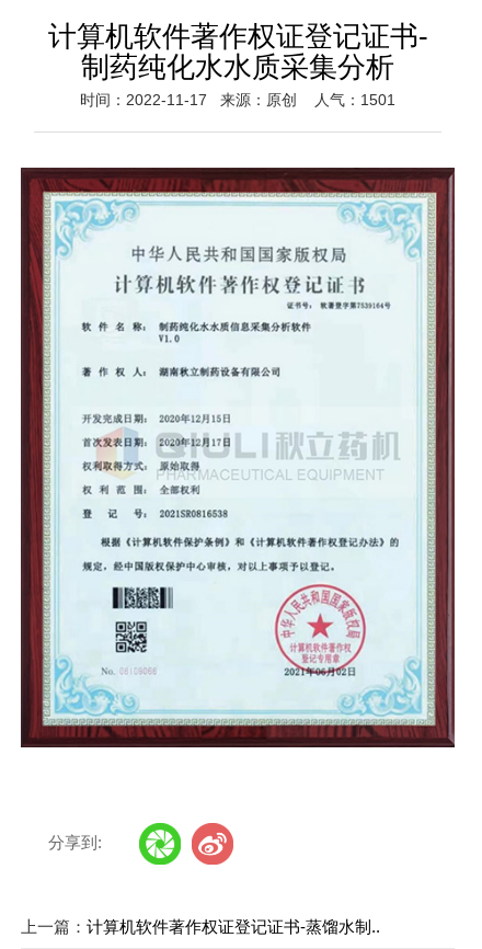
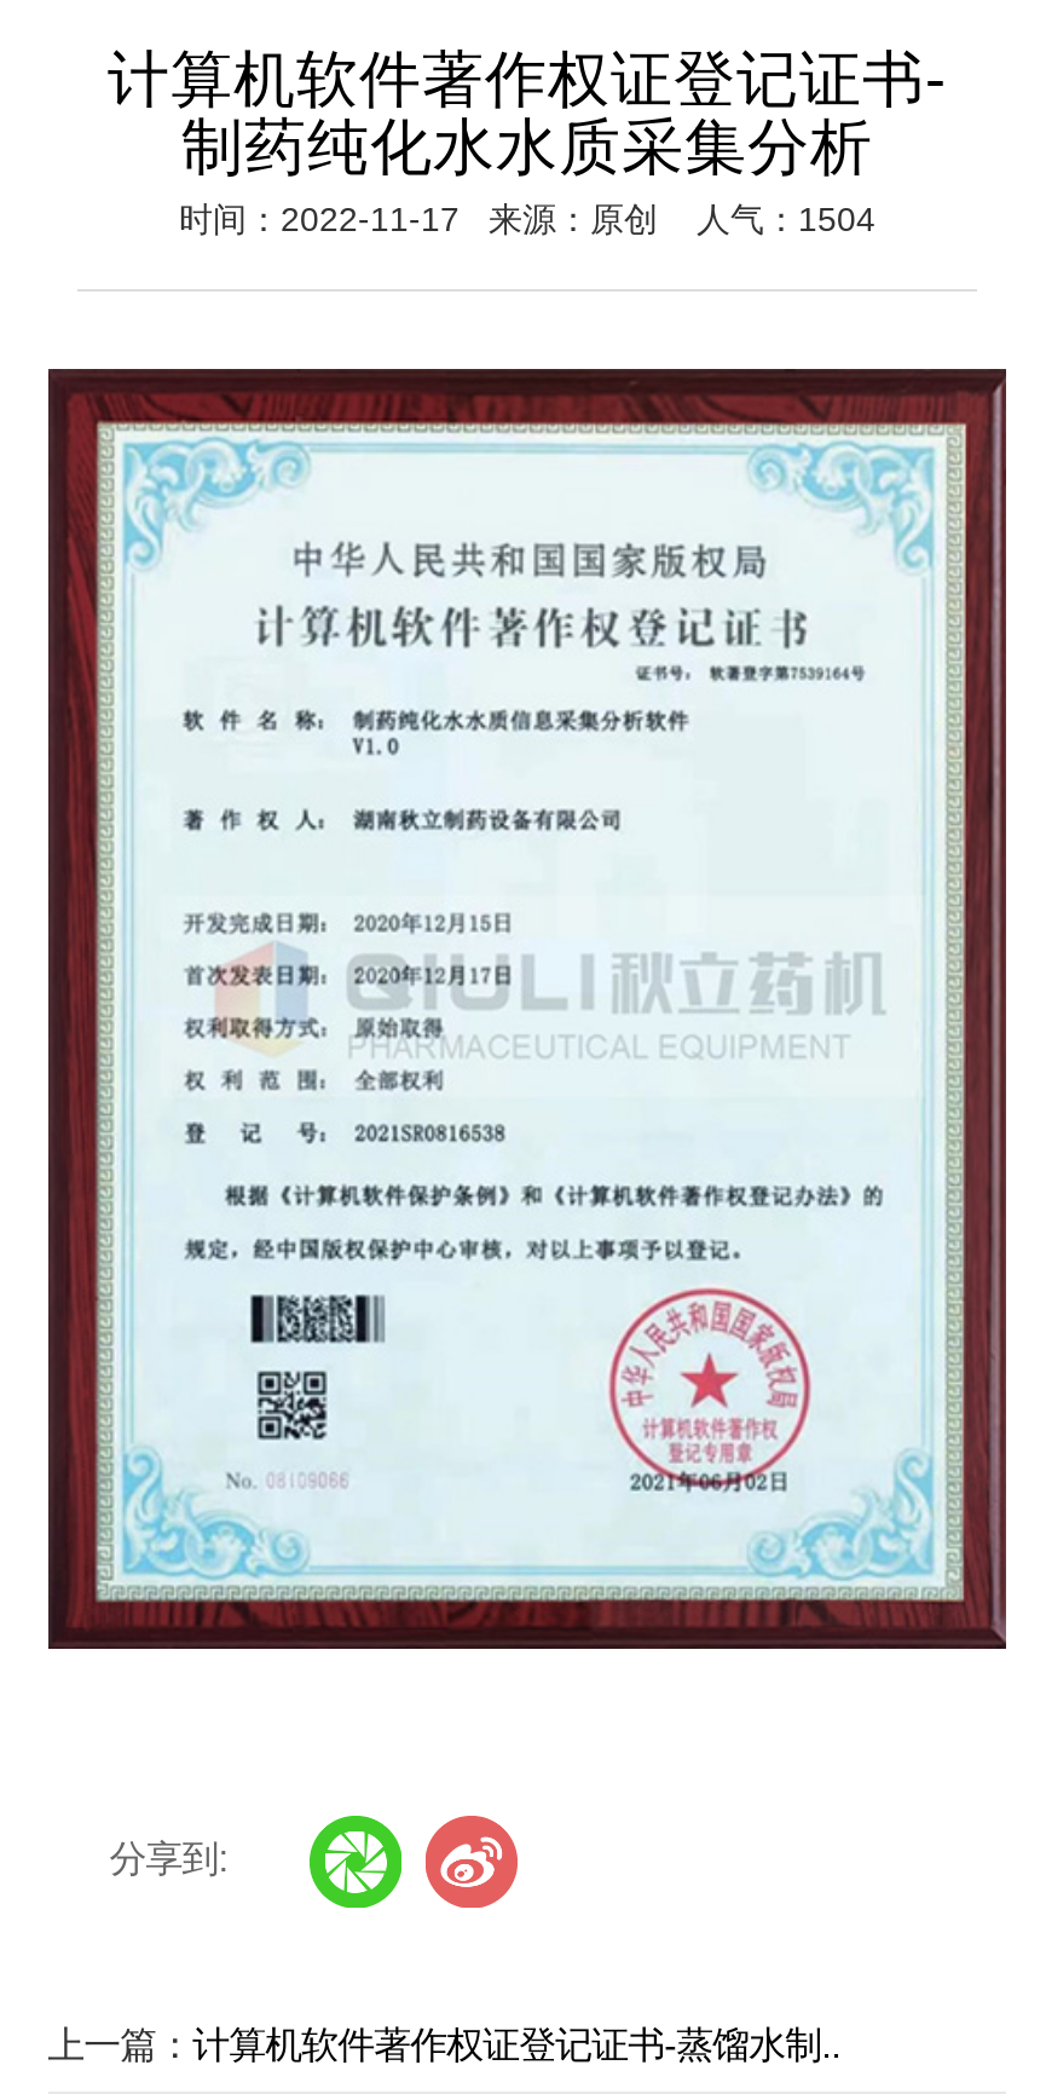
- 时间：2022-11-17来源：原创人气：1501
+ 时间：2022-11-17来源：原创人气：1504
